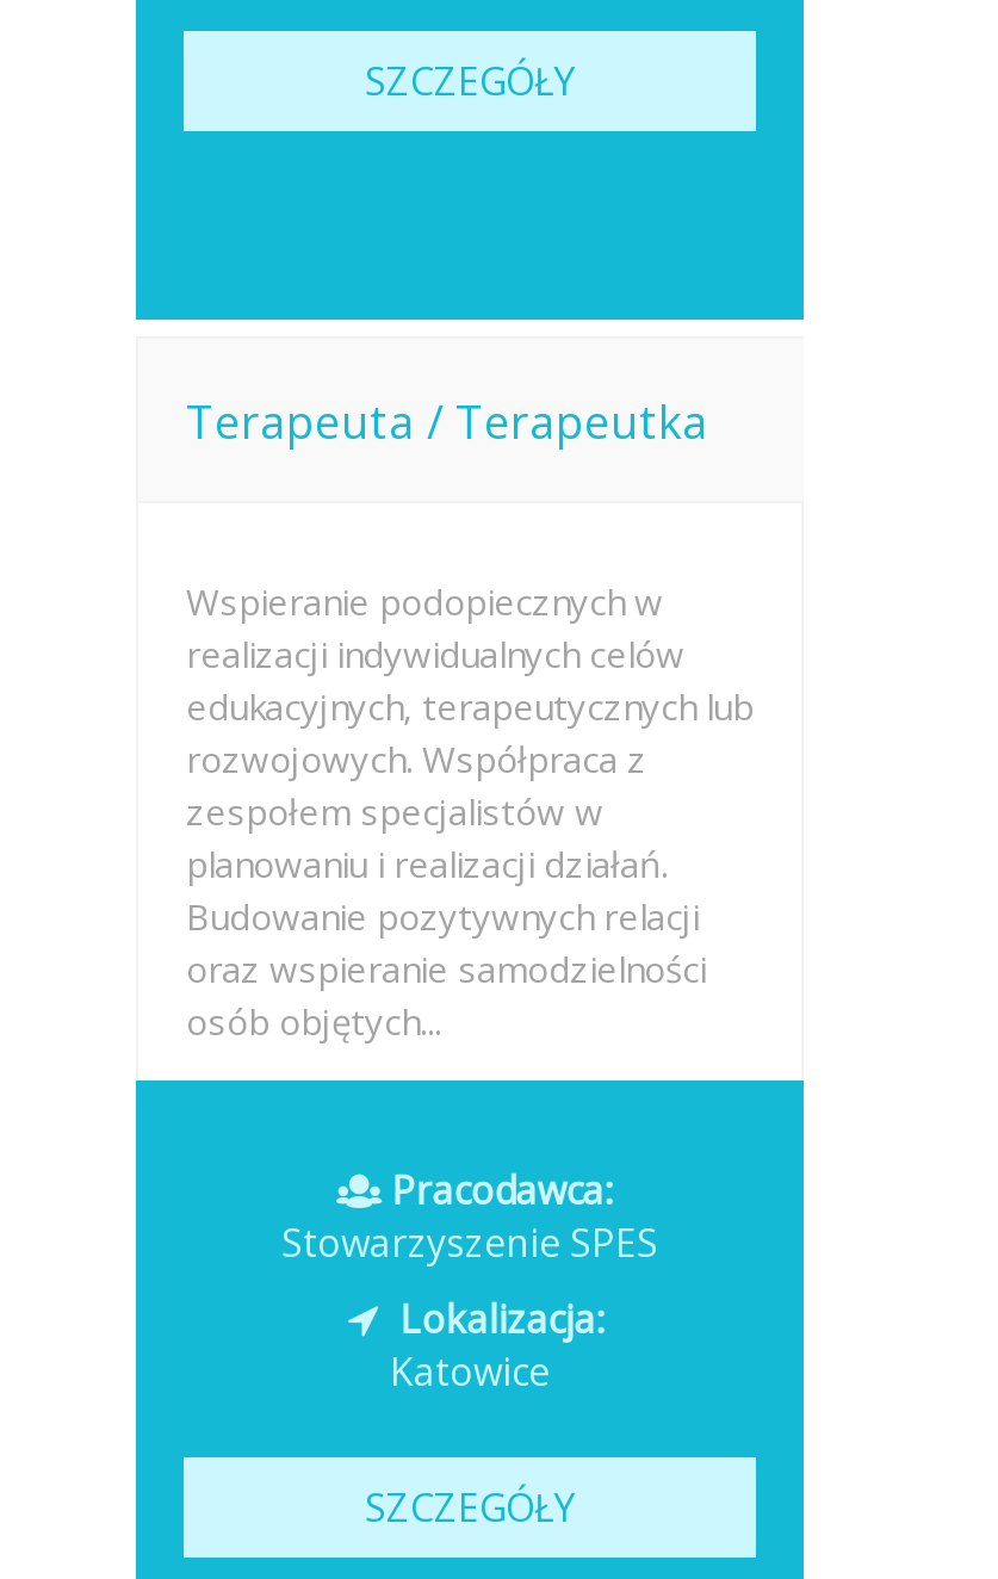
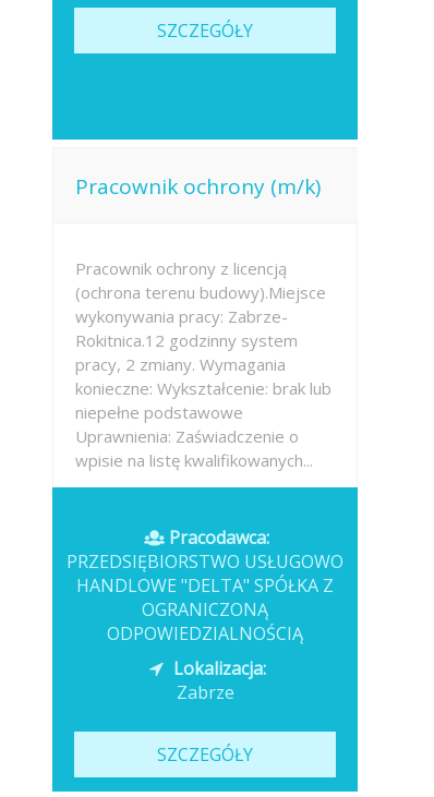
- Terapeuta / Terapeutka
+ Pracownik ochrony (m/k)

- Wspieranie podopiecznych w
- realizacji indywidualnych celów
- edukacyjnych, terapeutycznych lub
- rozwojowych. Współpraca z
- zespołem specjalistów w
- planowaniu i realizacji działań.
- Budowanie pozytywnych relacji
- oraz wspieranie samodzielności
- osób objętych...
+ Pracownik ochrony z licencją
+ (ochrona terenu budowy).Miejsce
+ wykonywania pracy: Zabrze-
+ Rokitnica.12 godzinny system
+ pracy, 2 zmiany. Wymagania
+ konieczne: Wykształcenie: brak lub
+ niepełne podstawowe
+ Uprawnienia: Zaświadczenie o
+ wpisie na listę kwalifikowanych...

- Stowarzyszenie SPES
+ PRZEDSIĘBIORSTWO USŁUGOWO
+ HANDLOWE "DELTA" SPÓŁKA Z
+ OGRANICZONĄ
+ ODPOWIEDZIALNOŚCIĄ

- Katowice
+ Zabrze
